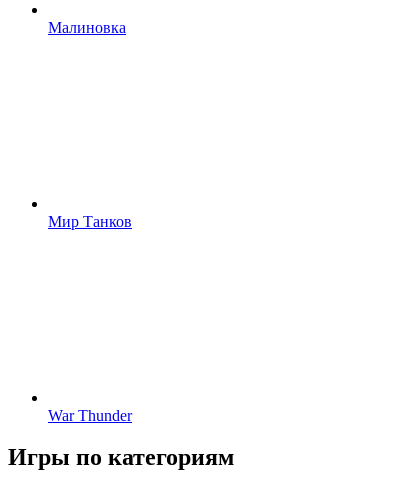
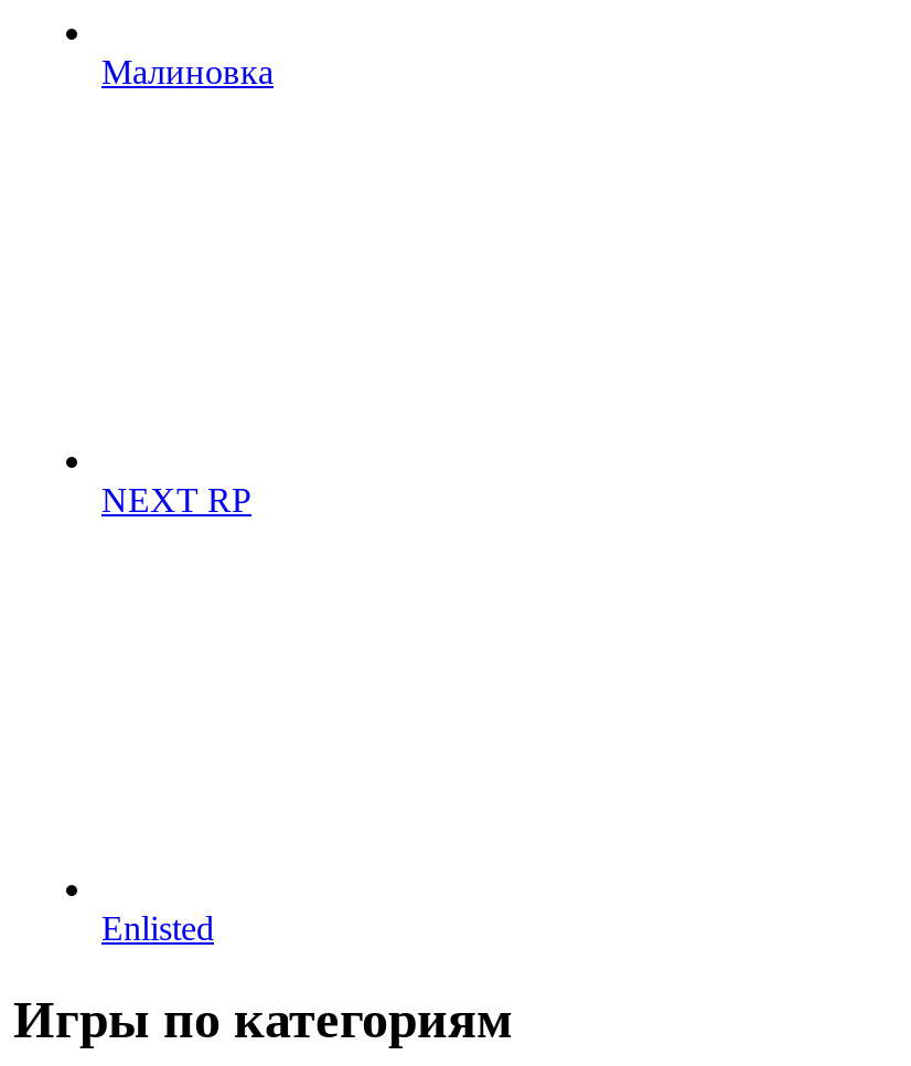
- Мир Танков
+ NEXT RP

- War Thunder
+ Enlisted
